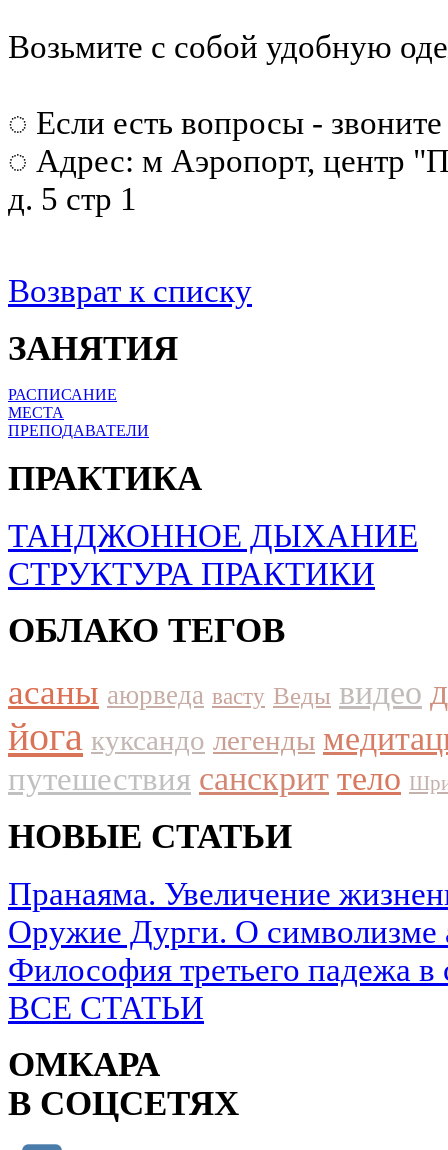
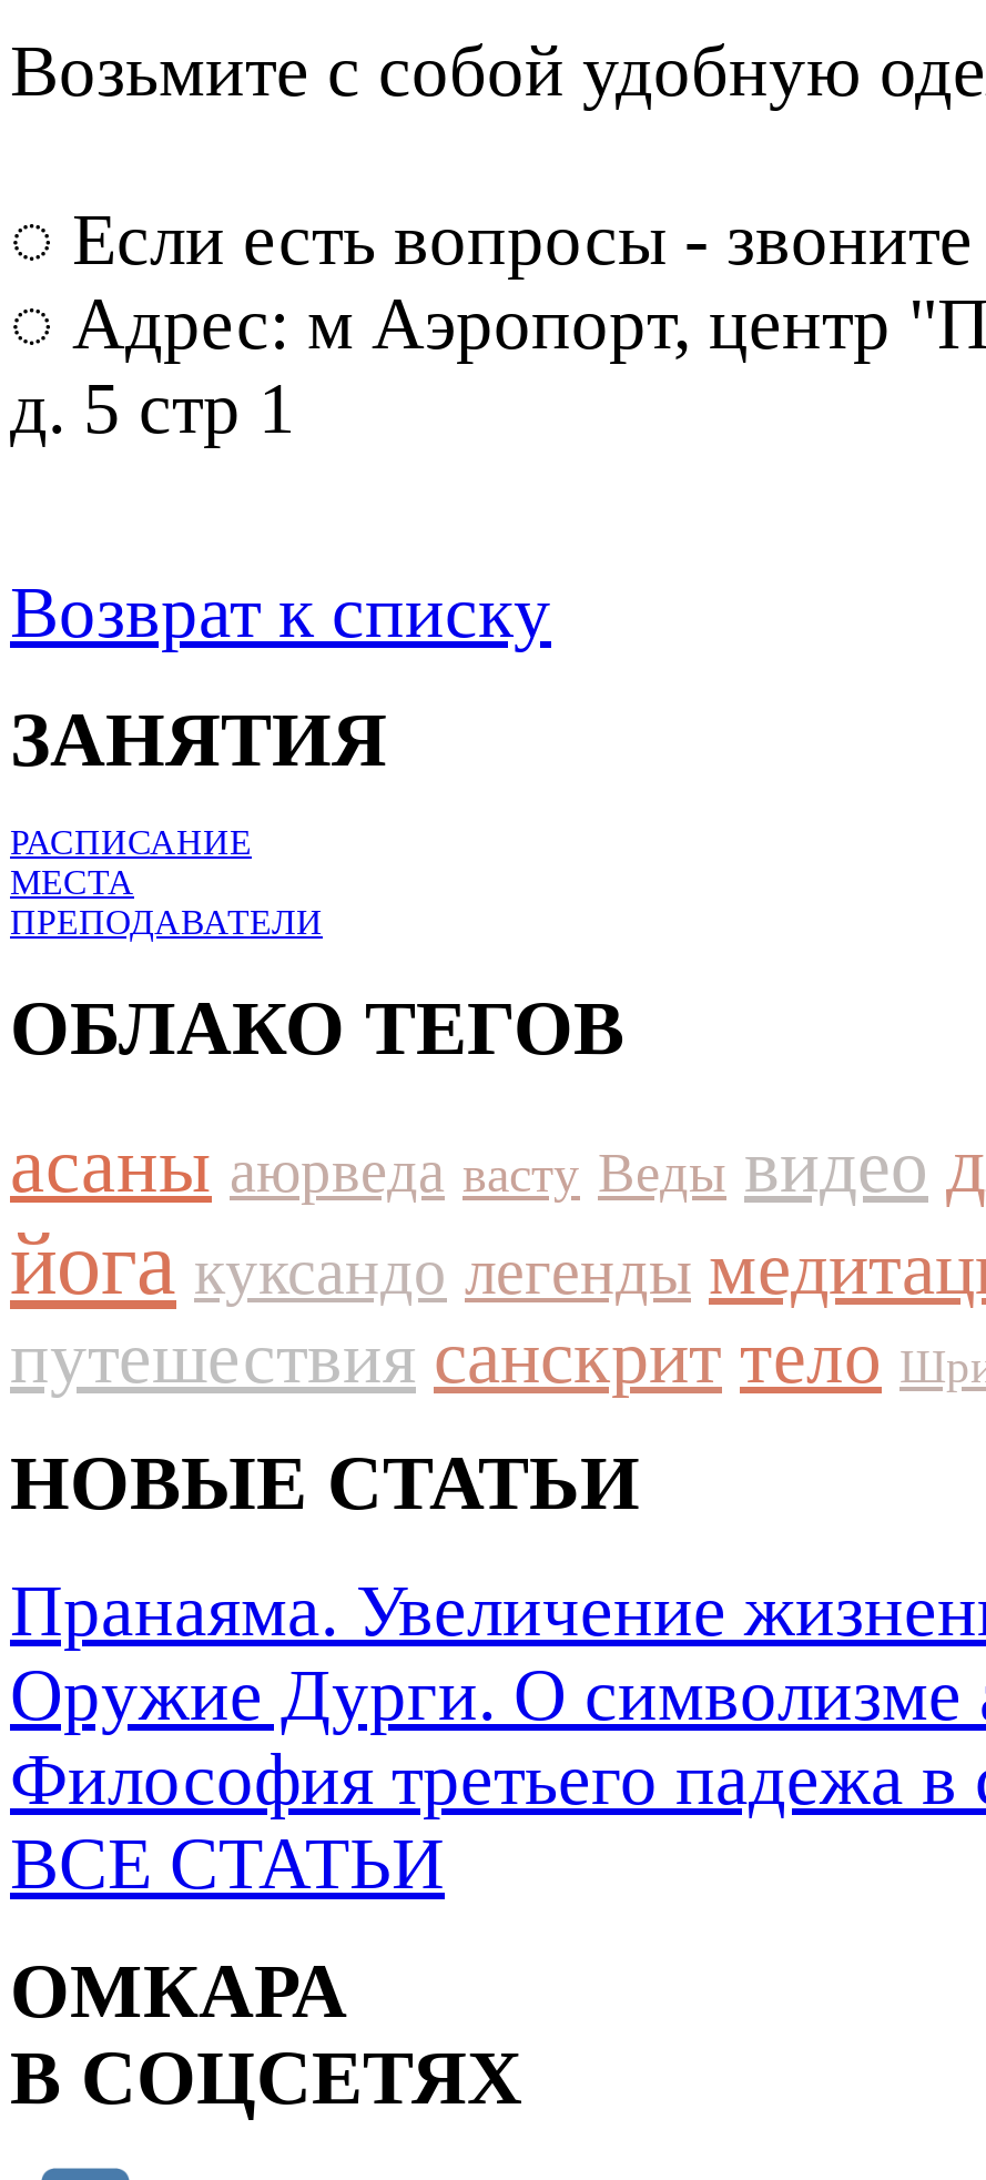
- ПРАКТИКА
- ТАНДЖОННОЕ ДЫХАНИЕ
- СТРУКТУРА ПРАКТИКИ
